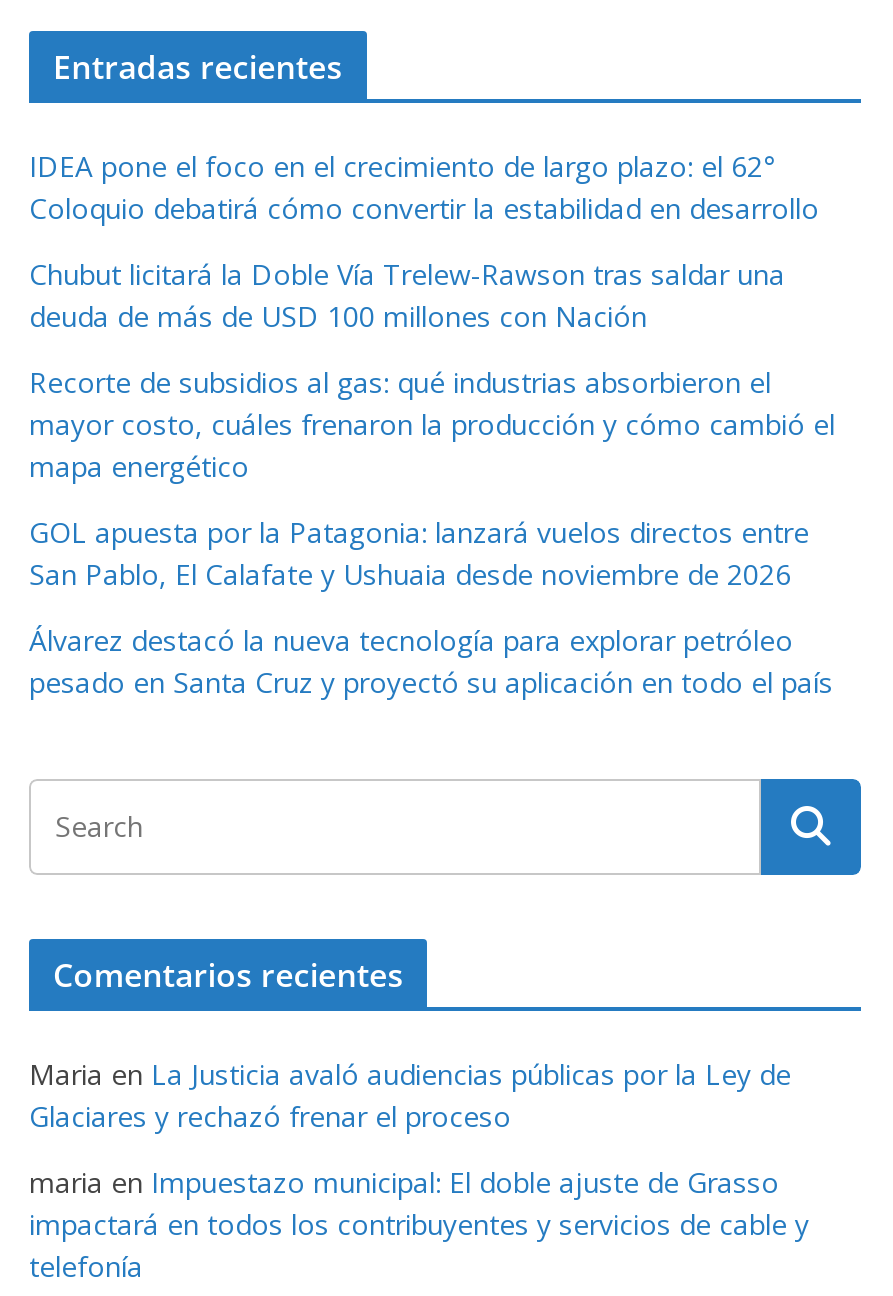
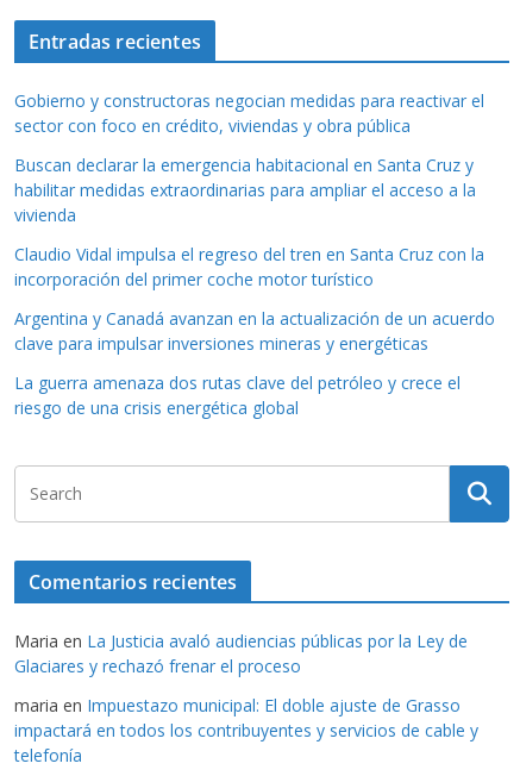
- IDEA pone el foco en el crecimiento de largo plazo: el 62°
- Coloquio debatirá cómo convertir la estabilidad en desarrollo
+ Gobierno y constructoras negocian medidas para reactivar el
+ sector con foco en crédito, viviendas y obra pública

- Chubut licitará la Doble Vía Trelew-Rawson tras saldar una
- deuda de más de USD 100 millones con Nación
+ Buscan declarar la emergencia habitacional en Santa Cruz y
+ habilitar medidas extraordinarias para ampliar el acceso a la
+ vivienda

- Recorte de subsidios al gas: qué industrias absorbieron el
- mayor costo, cuáles frenaron la producción y cómo cambió el
- mapa energético
+ Claudio Vidal impulsa el regreso del tren en Santa Cruz con la
+ incorporación del primer coche motor turístico

- GOL apuesta por la Patagonia: lanzará vuelos directos entre
- San Pablo, El Calafate y Ushuaia desde noviembre de 2026
+ Argentina y Canadá avanzan en la actualización de un acuerdo
+ clave para impulsar inversiones mineras y energéticas

- Álvarez destacó la nueva tecnología para explorar petróleo
- pesado en Santa Cruz y proyectó su aplicación en todo el país
+ La guerra amenaza dos rutas clave del petróleo y crece el
+ riesgo de una crisis energética global
